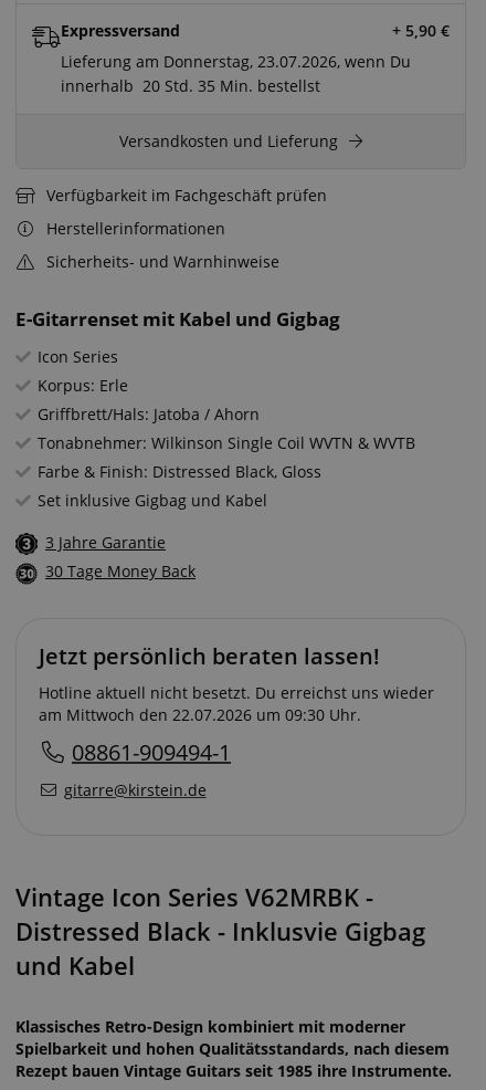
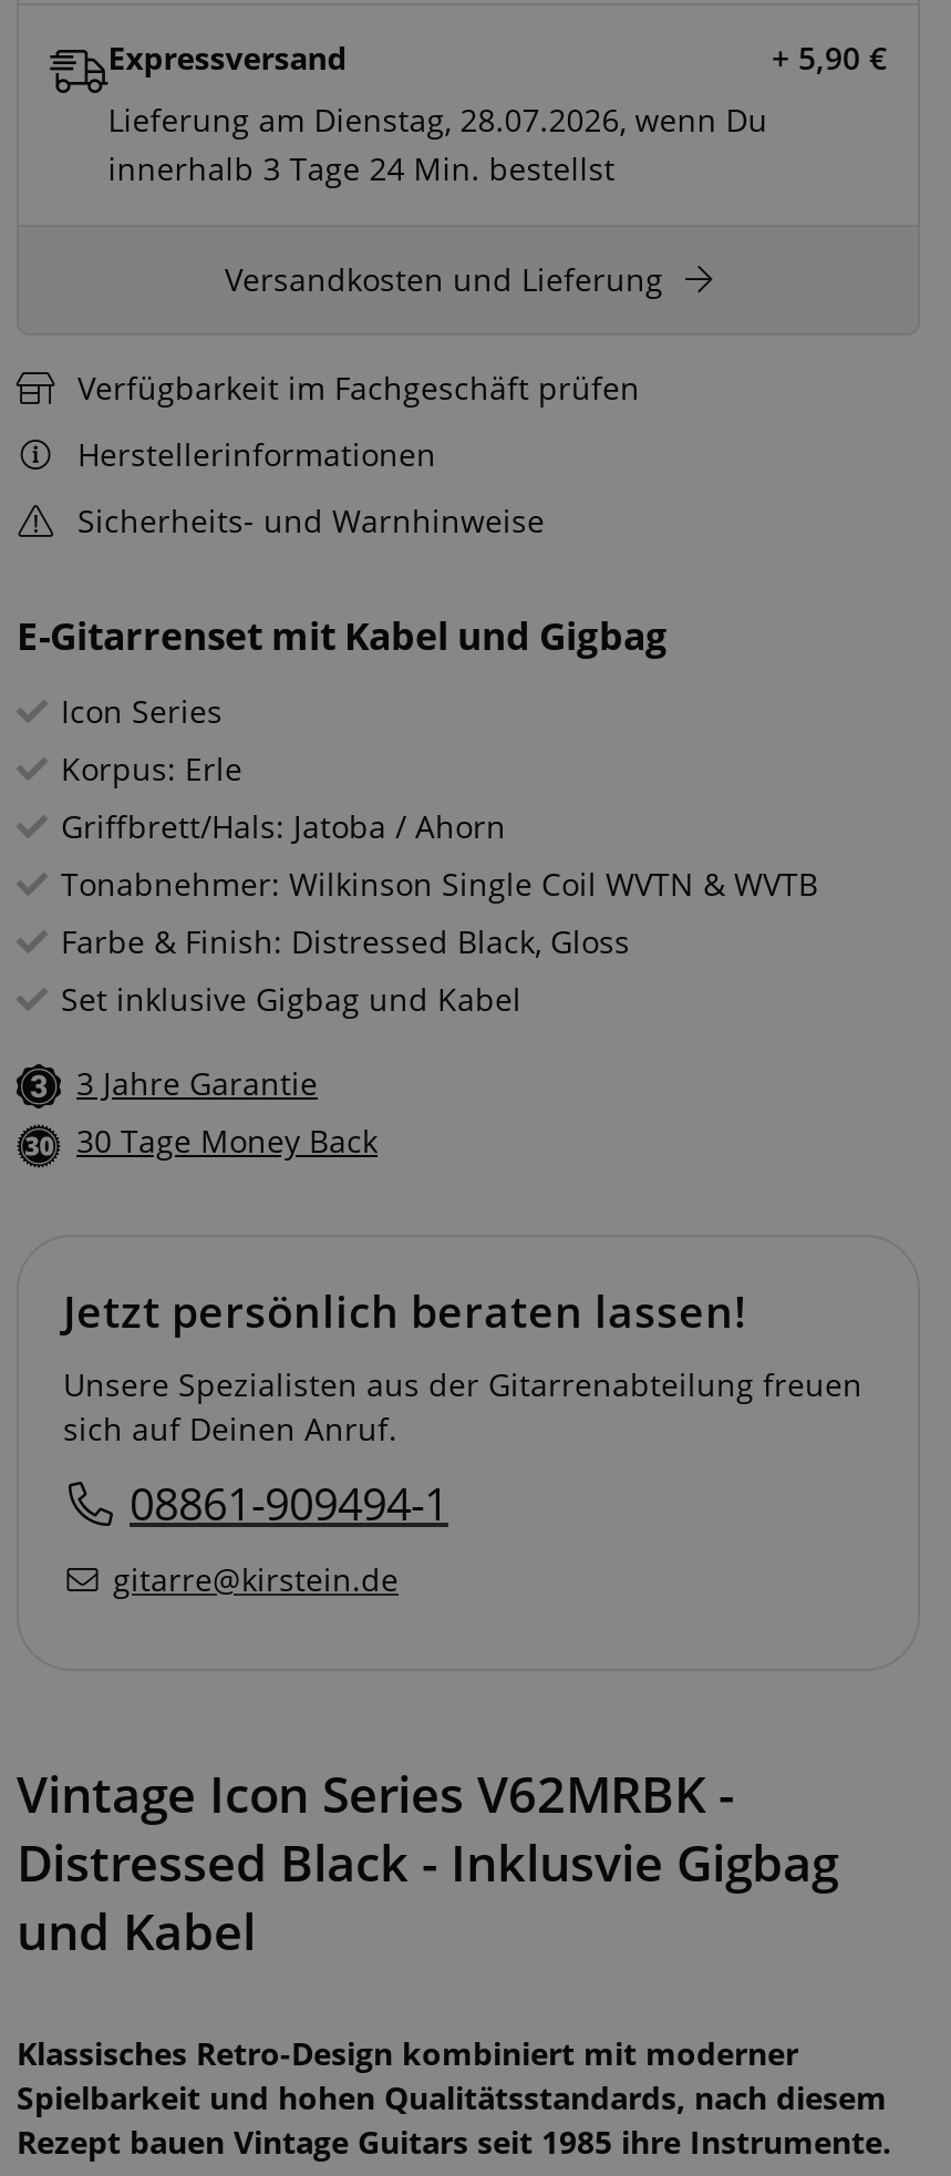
- Lieferung am Donnerstag, 23.07.2026, wenn Du
+ Lieferung am Dienstag, 28.07.2026, wenn Du

- innerhalb 20 Std. 35 Min. bestellst
+ innerhalb 3 Tage 24 Min. bestellst

- Hotline aktuell nicht besetzt. Du erreichst uns wieder
- am Mittwoch den 22.07.2026 um 09:30 Uhr.
+ Unsere Spezialisten aus der Gitarrenabteilung freuen
+ sich auf Deinen Anruf.
